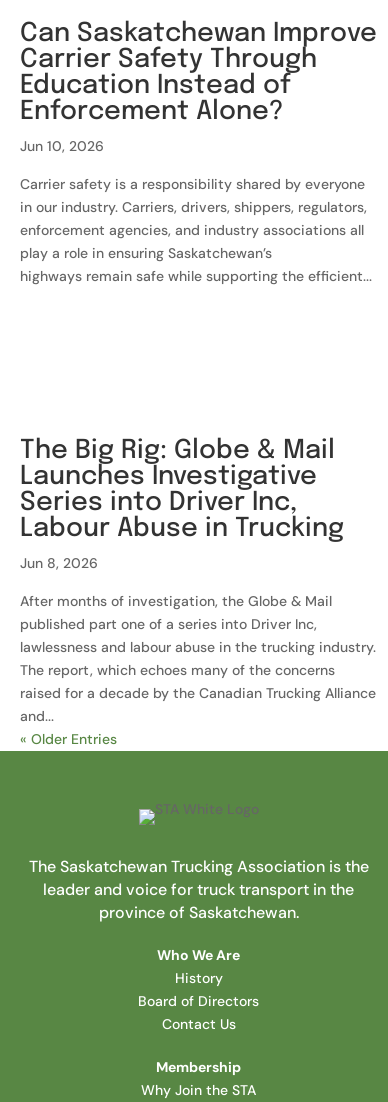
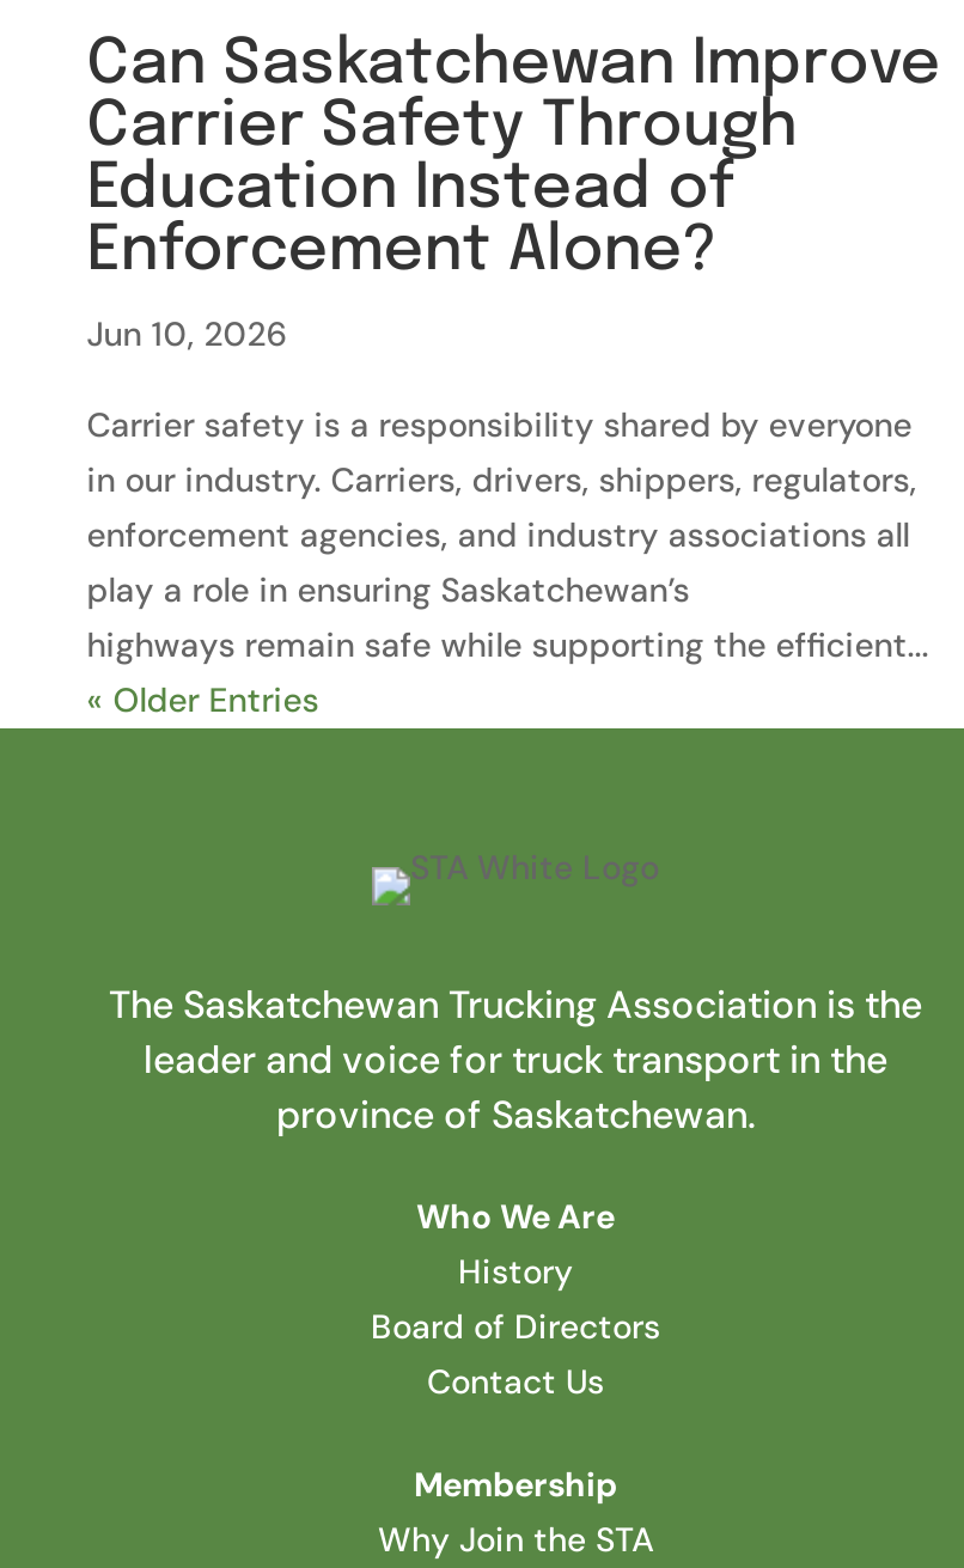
- The Big Rig: Globe & Mail
- Launches Investigative
- Series into Driver Inc,
- Labour Abuse in Trucking
- Jun 8, 2026
- After months of investigation, the Globe & Mail
- published part one of a series into Driver Inc,
- lawlessness and labour abuse in the trucking industry.
- The report, which echoes many of the concerns
- raised for a decade by the Canadian Trucking Alliance
- and...
